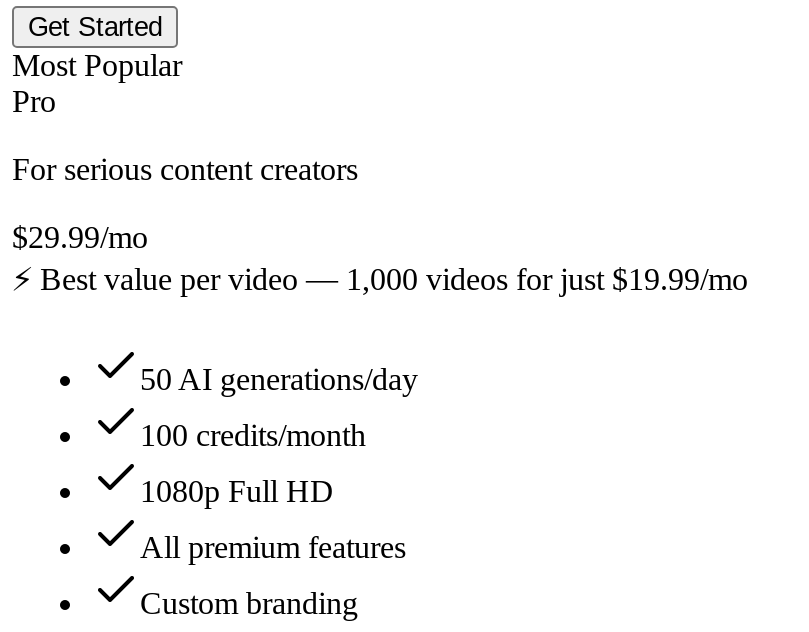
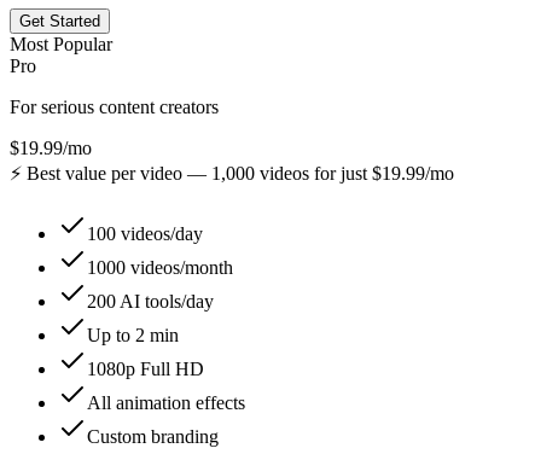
- $29.99/mo
+ $19.99/mo

- 50 AI generations/day
- 100 credits/month
+ 100 videos/day
+ 1000 videos/month
+ 200 AI tools/day
+ Up to 2 min

- All premium features
+ All animation effects
